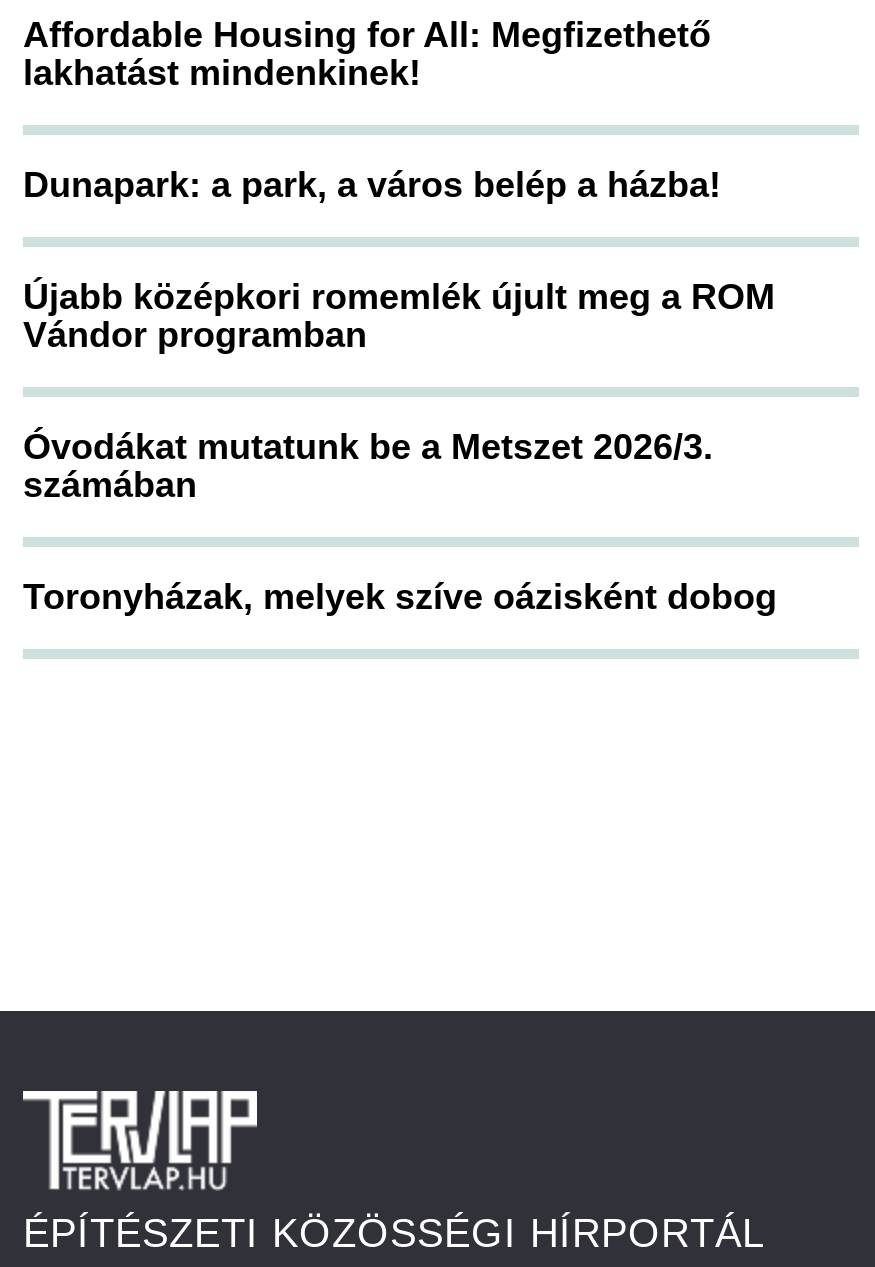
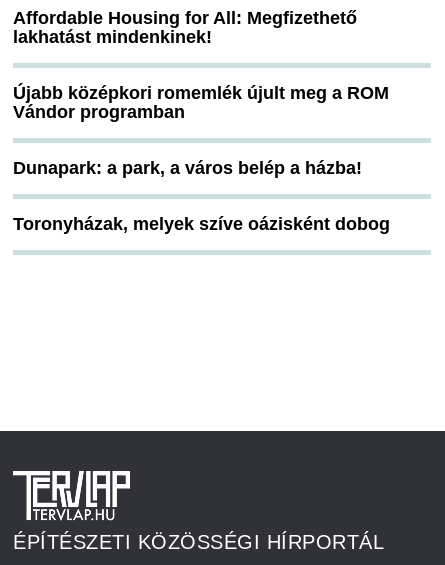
moved down: Dunapark: a park, a város belép a házba!

- Óvodákat mutatunk be a Metszet 2026/3.
- számában
